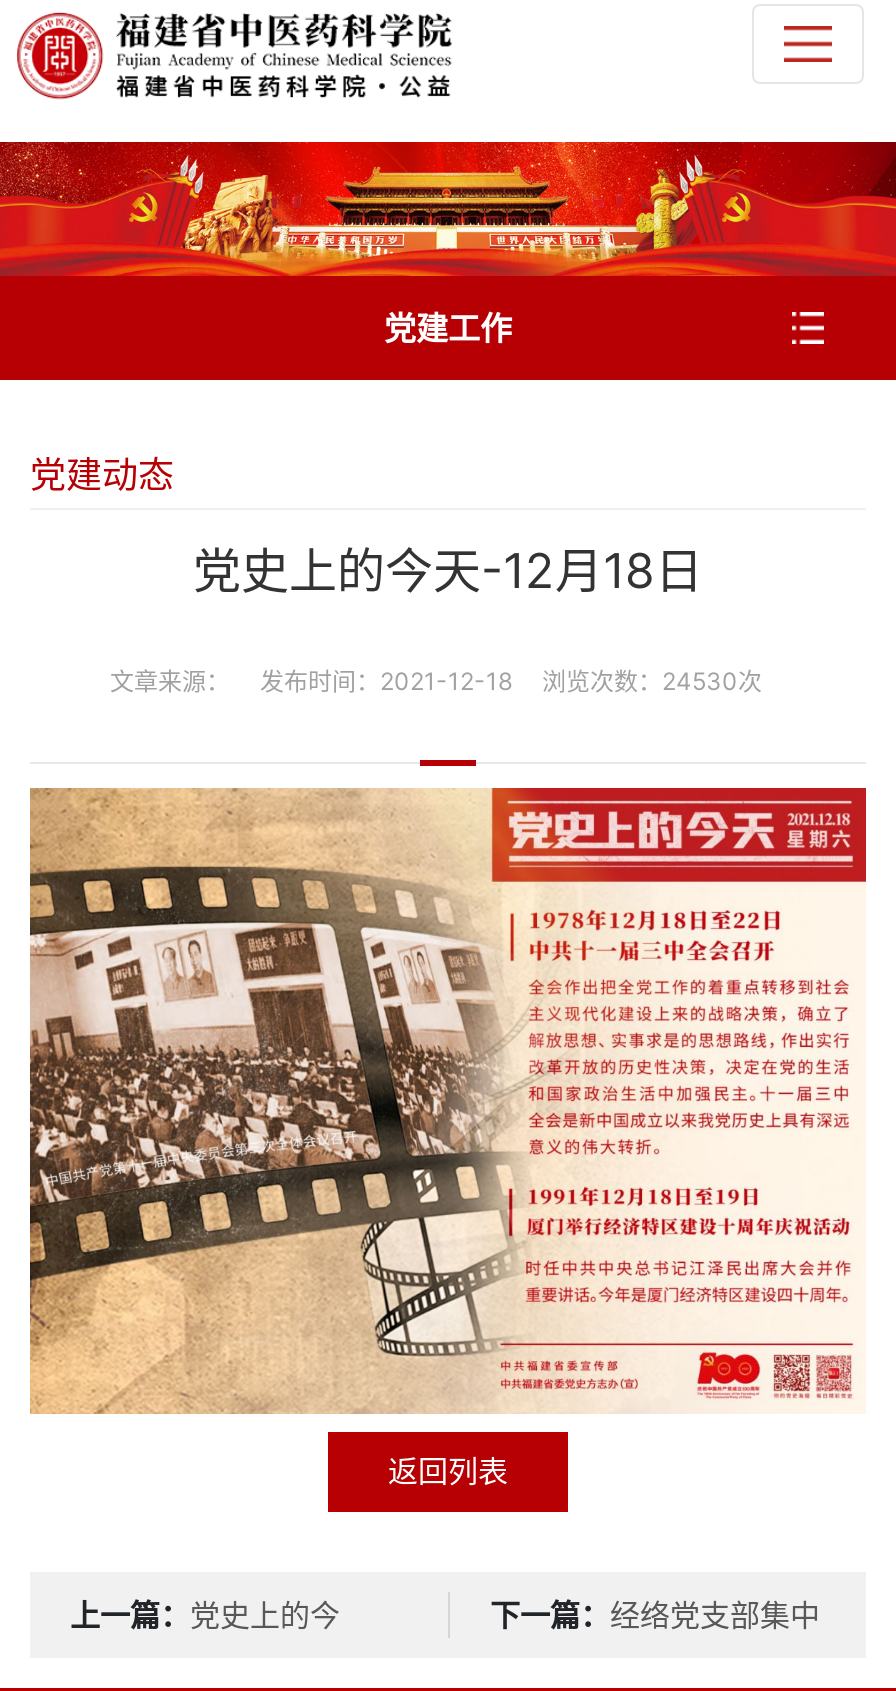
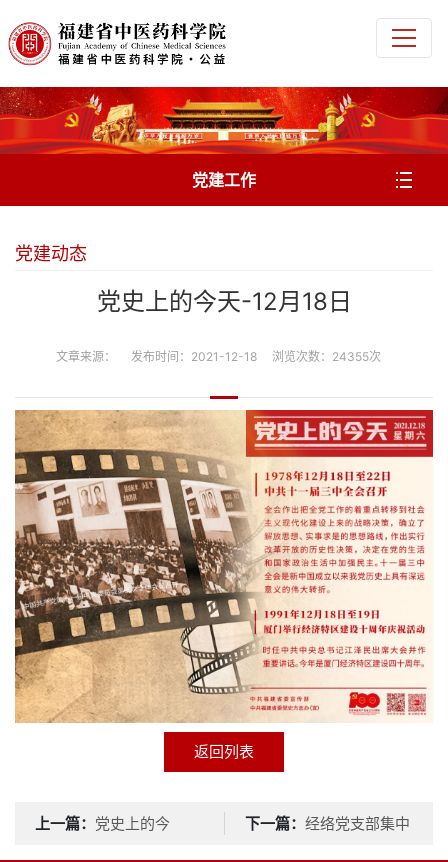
- 文章来源： 发布时间：2021-12-18 浏览次数：24530次
+ 文章来源： 发布时间：2021-12-18 浏览次数：24355次
